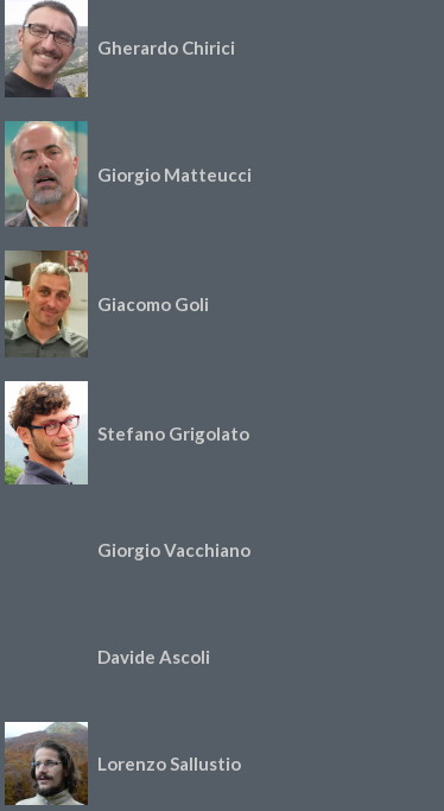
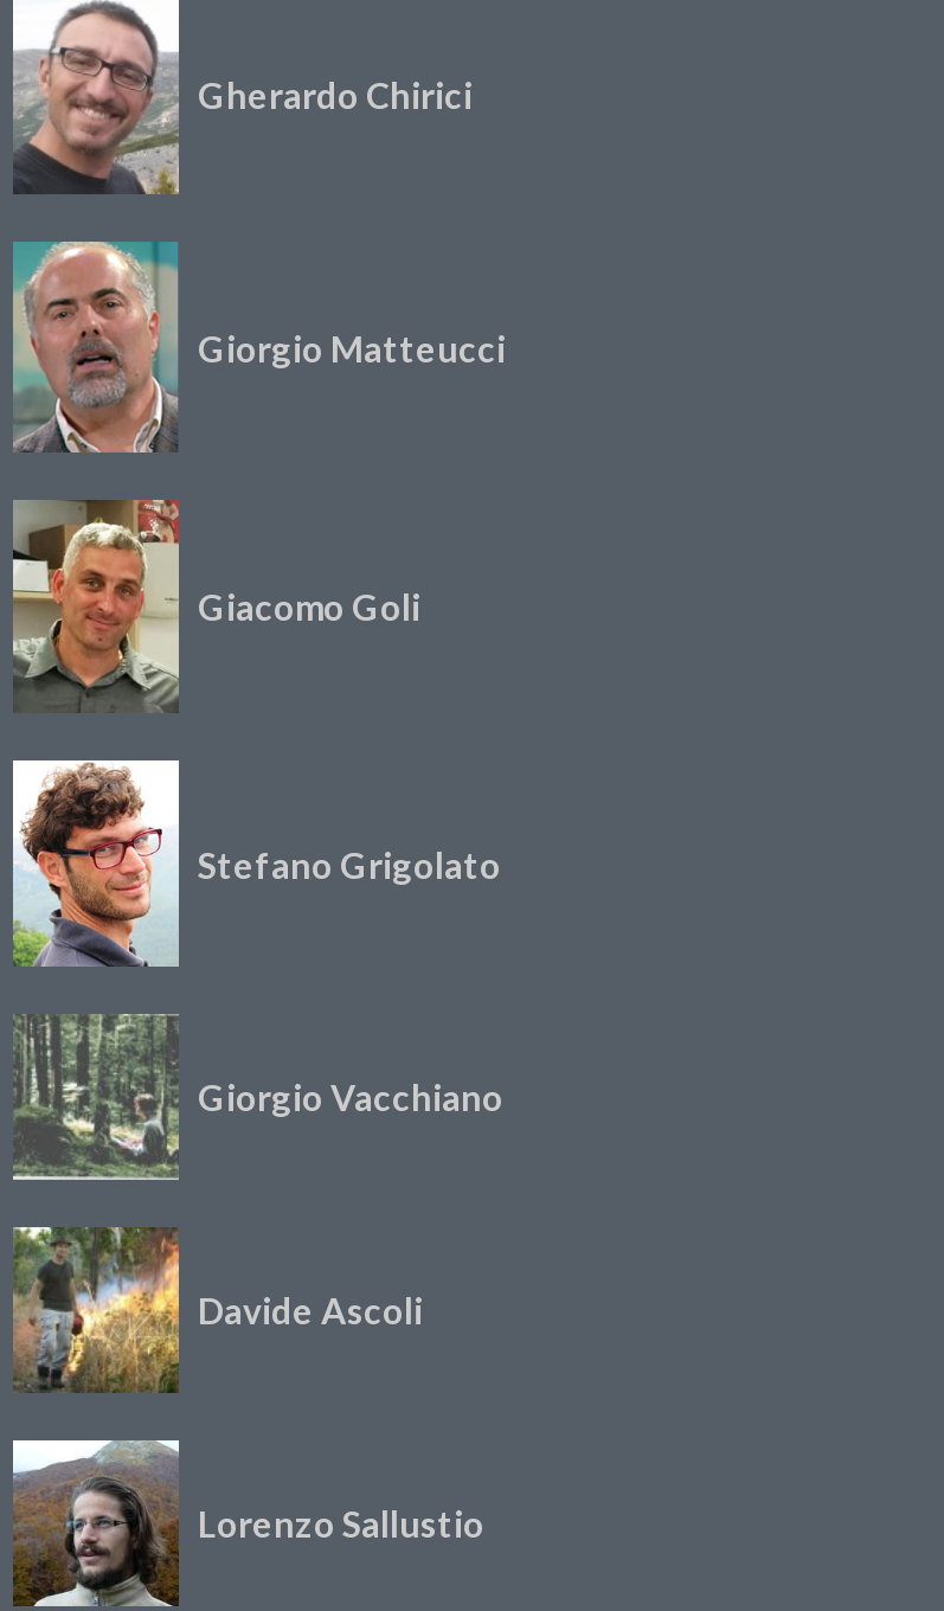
+ [image]

+ [image]
